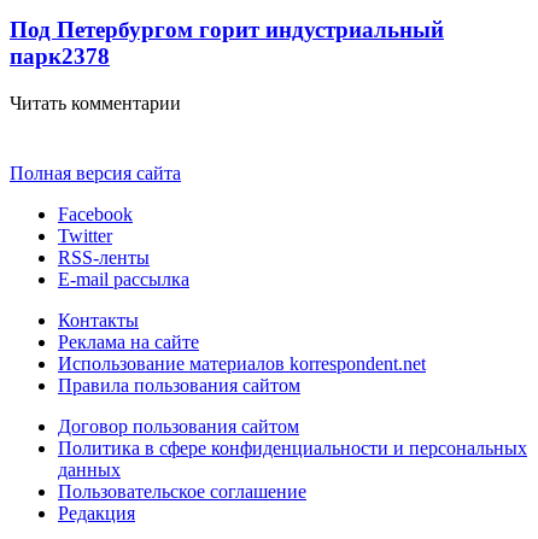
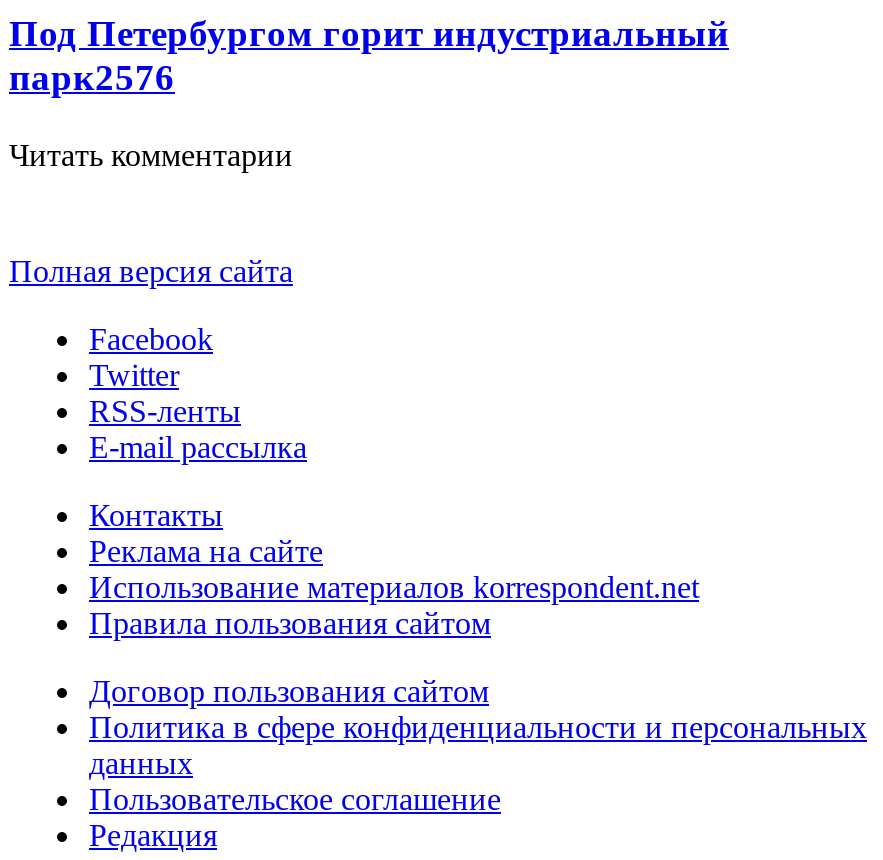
- парк2378
+ парк2576
